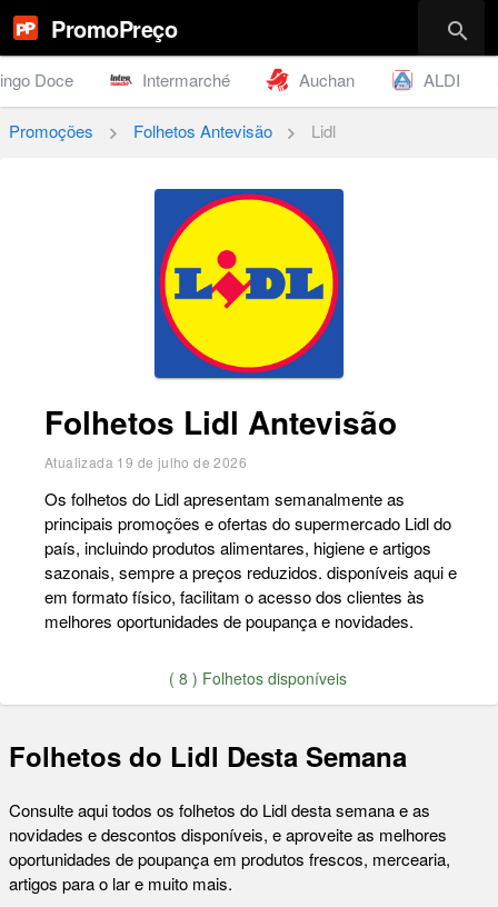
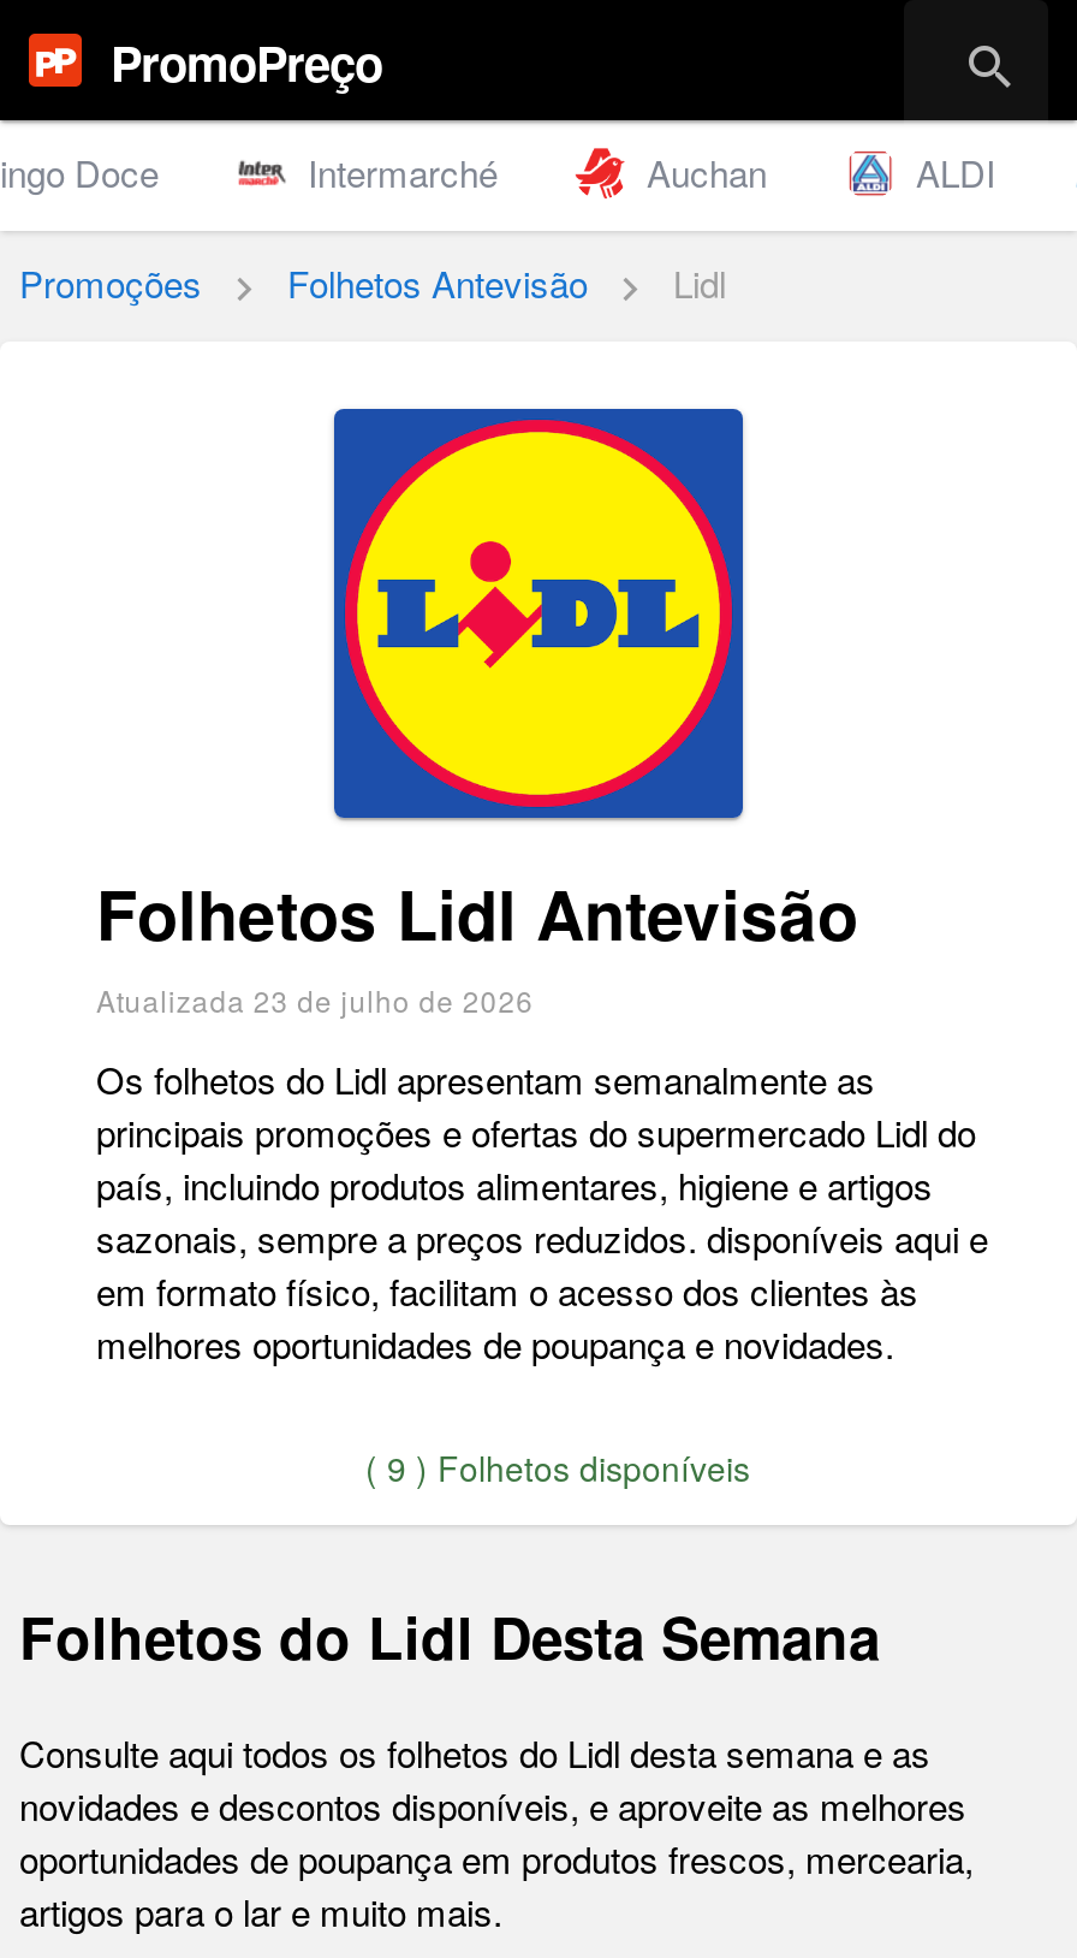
- Atualizada 19 de julho de 2026
+ Atualizada 23 de julho de 2026

- ( 8 ) Folhetos disponíveis
+ ( 9 ) Folhetos disponíveis
